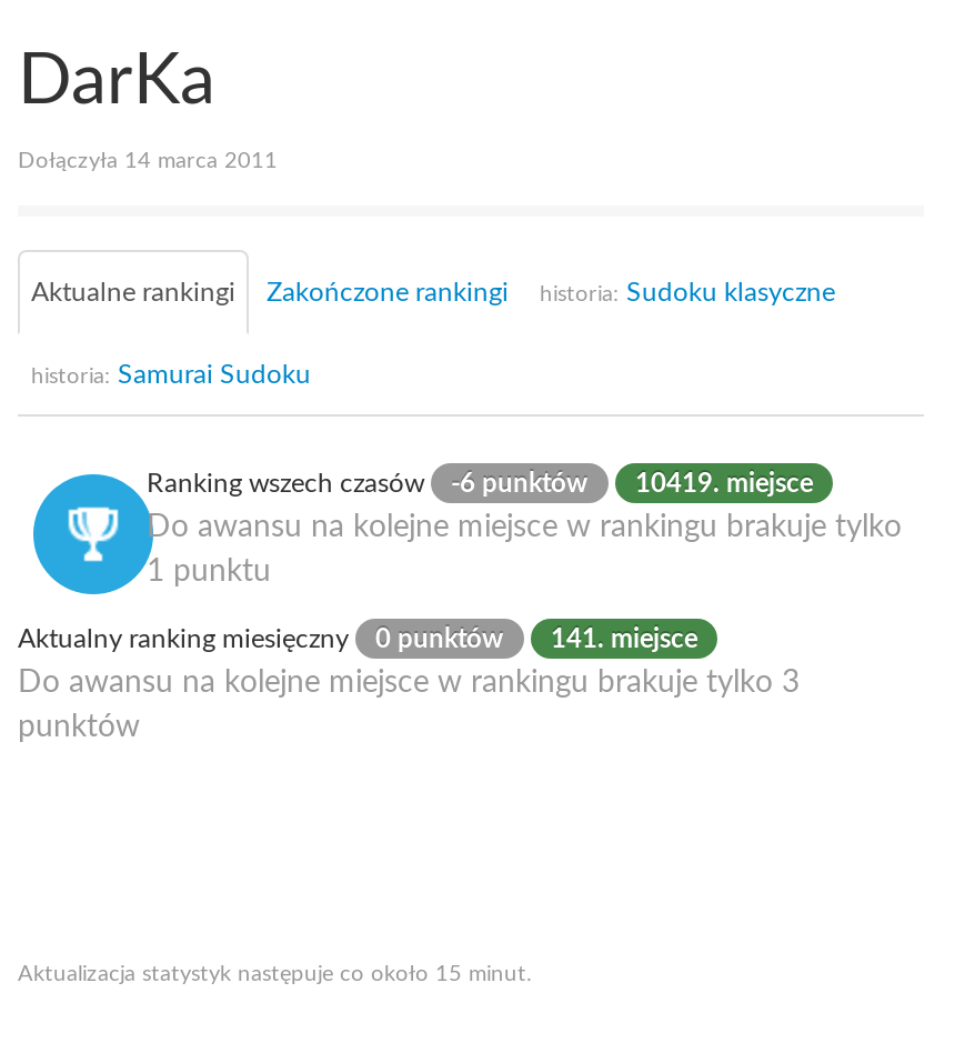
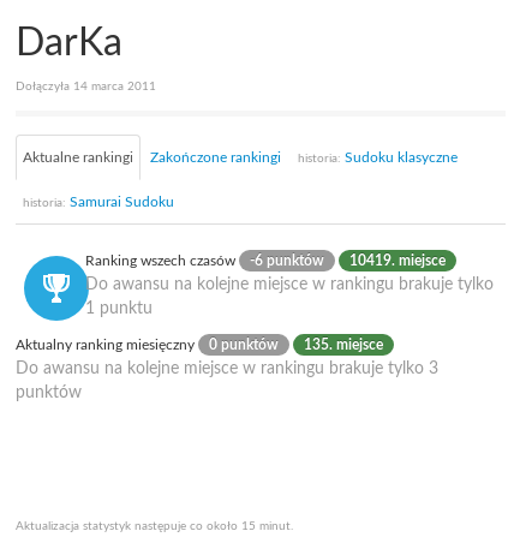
- Aktualny ranking miesięczny 0 punktów 141. miejsce
+ Aktualny ranking miesięczny 0 punktów 135. miejsce
